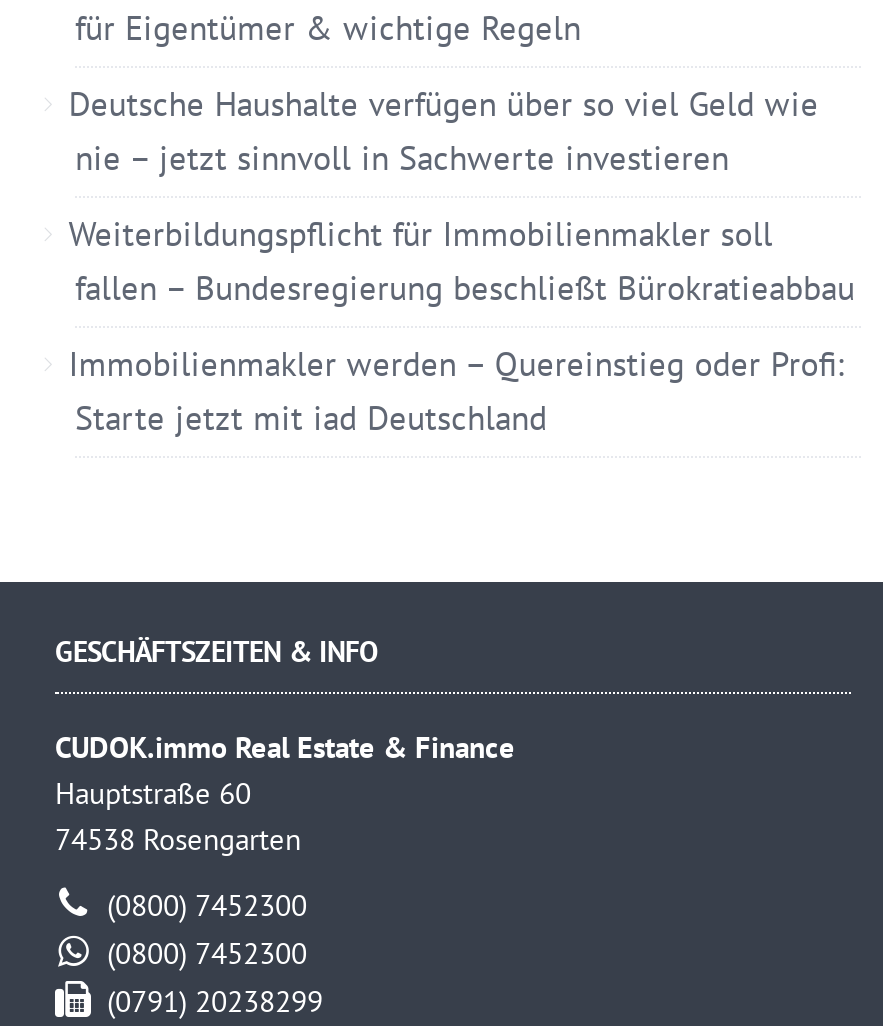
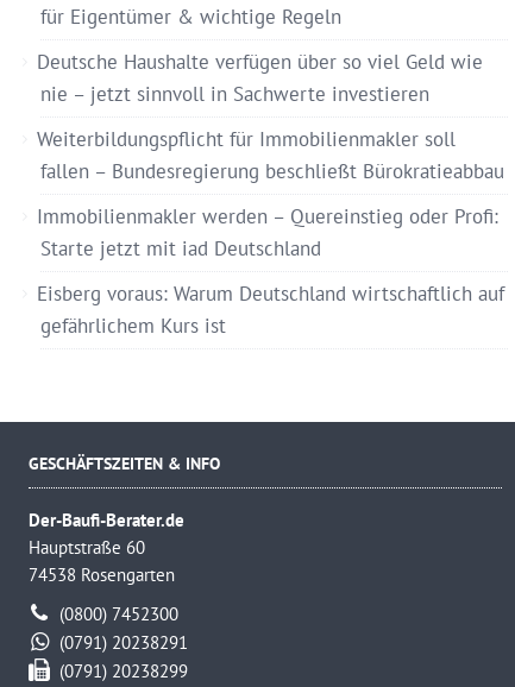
+ Eisberg voraus: Warum Deutschland wirtschaftlich auf
+ gefährlichem Kurs ist

- CUDOK.immo Real Estate & Finance
+ Der-Baufi-Berater.de

- (0800) 7452300
+ (0791) 20238291
